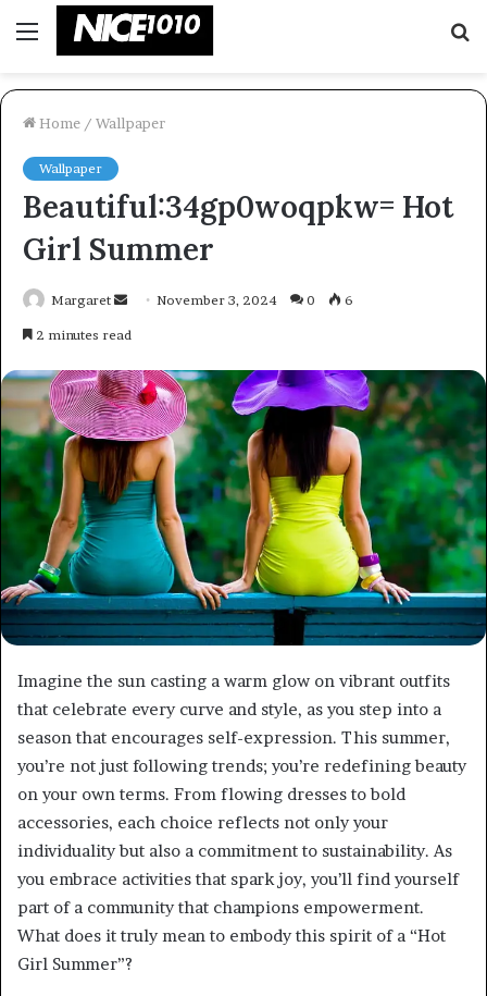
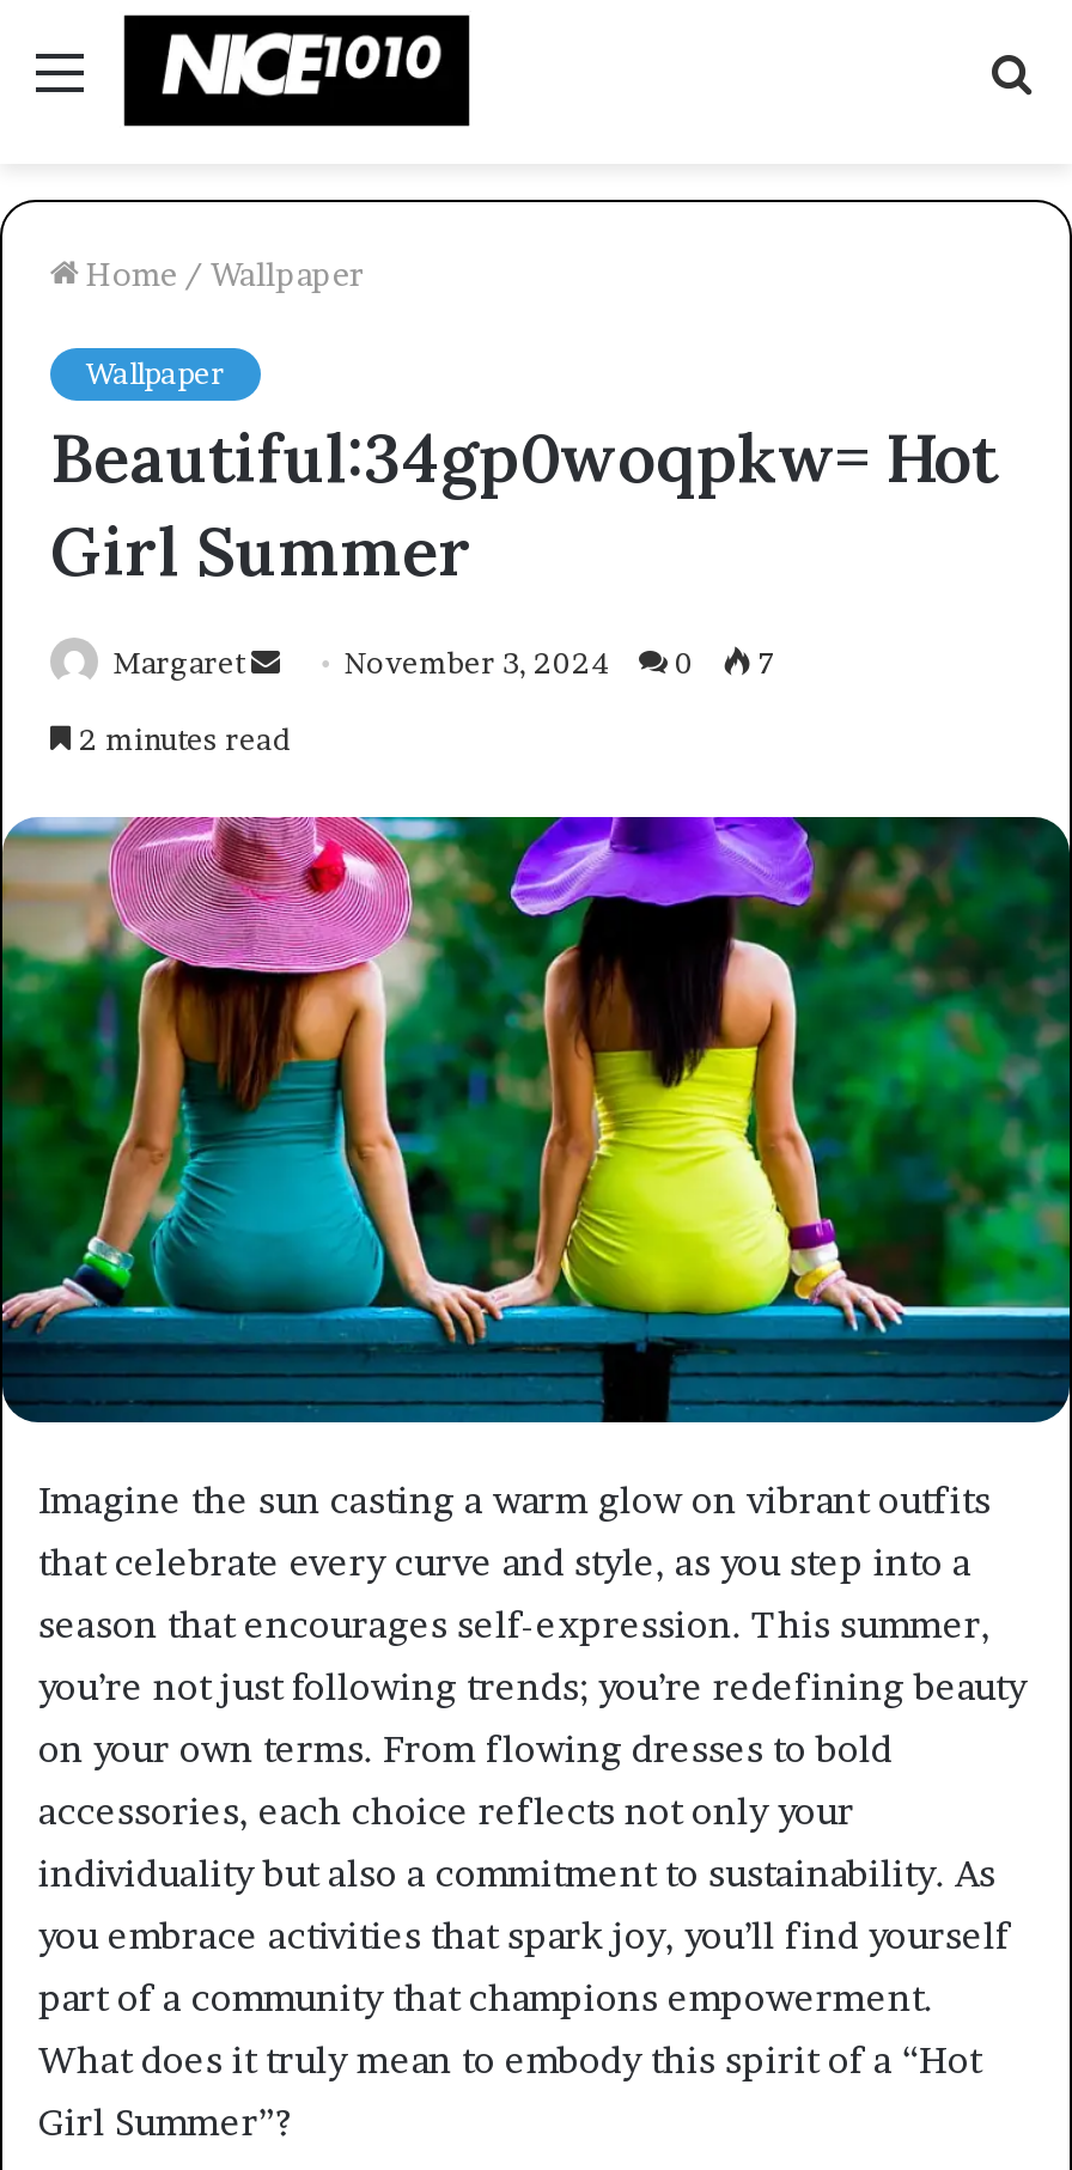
- 6
+ 7
